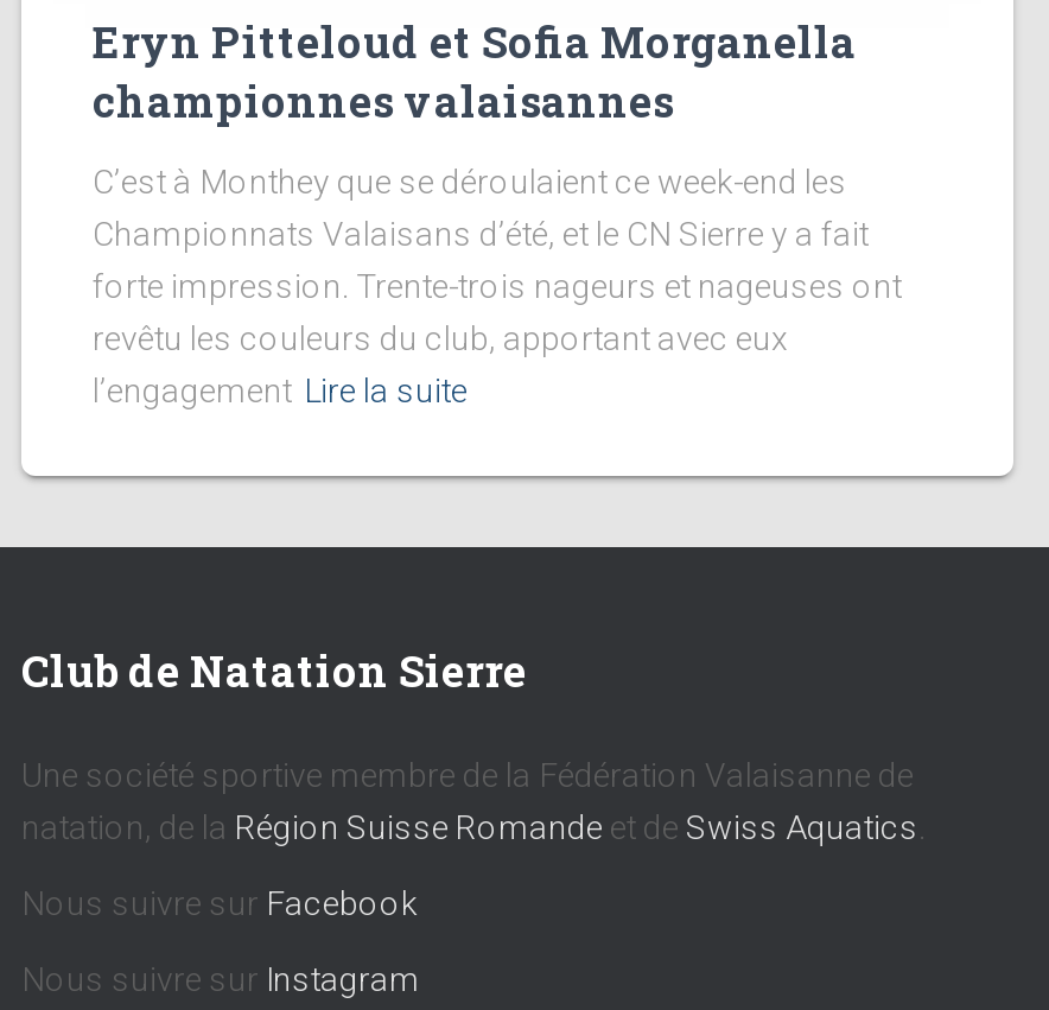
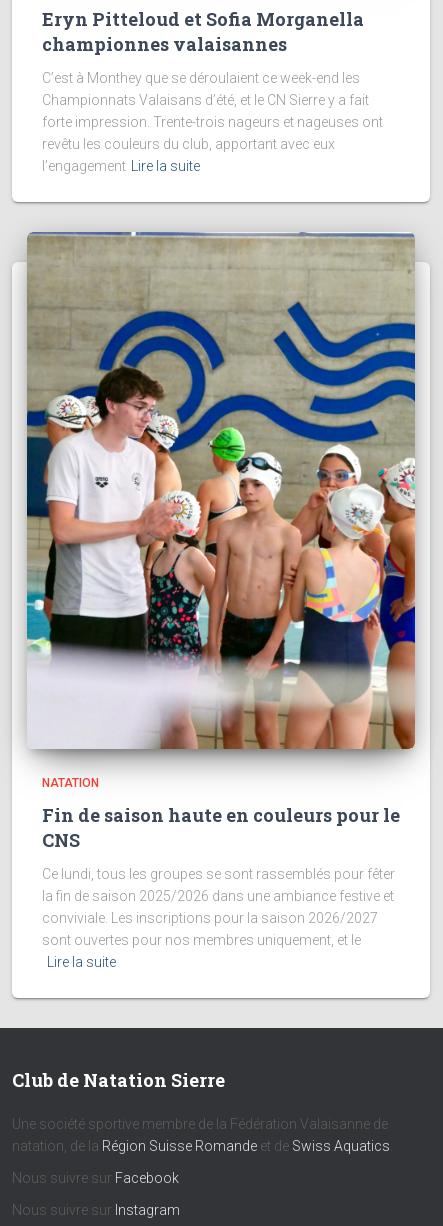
+ [image]
+ NATATION
+ Fin de saison haute en couleurs pour le
+ CNS
+ Ce lundi, tous les groupes se sont rassemblés pour fêter
+ la fin de saison 2025/2026 dans une ambiance festive et
+ conviviale. Les inscriptions pour la saison 2026/2027
+ sont ouvertes pour nos membres uniquement, et le
+ Lire la suite
